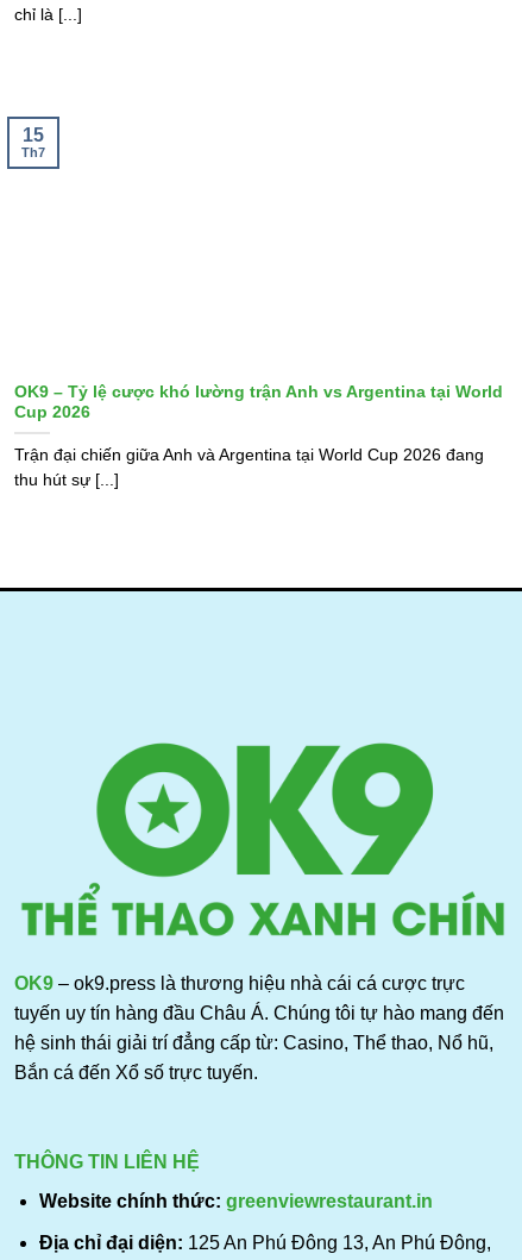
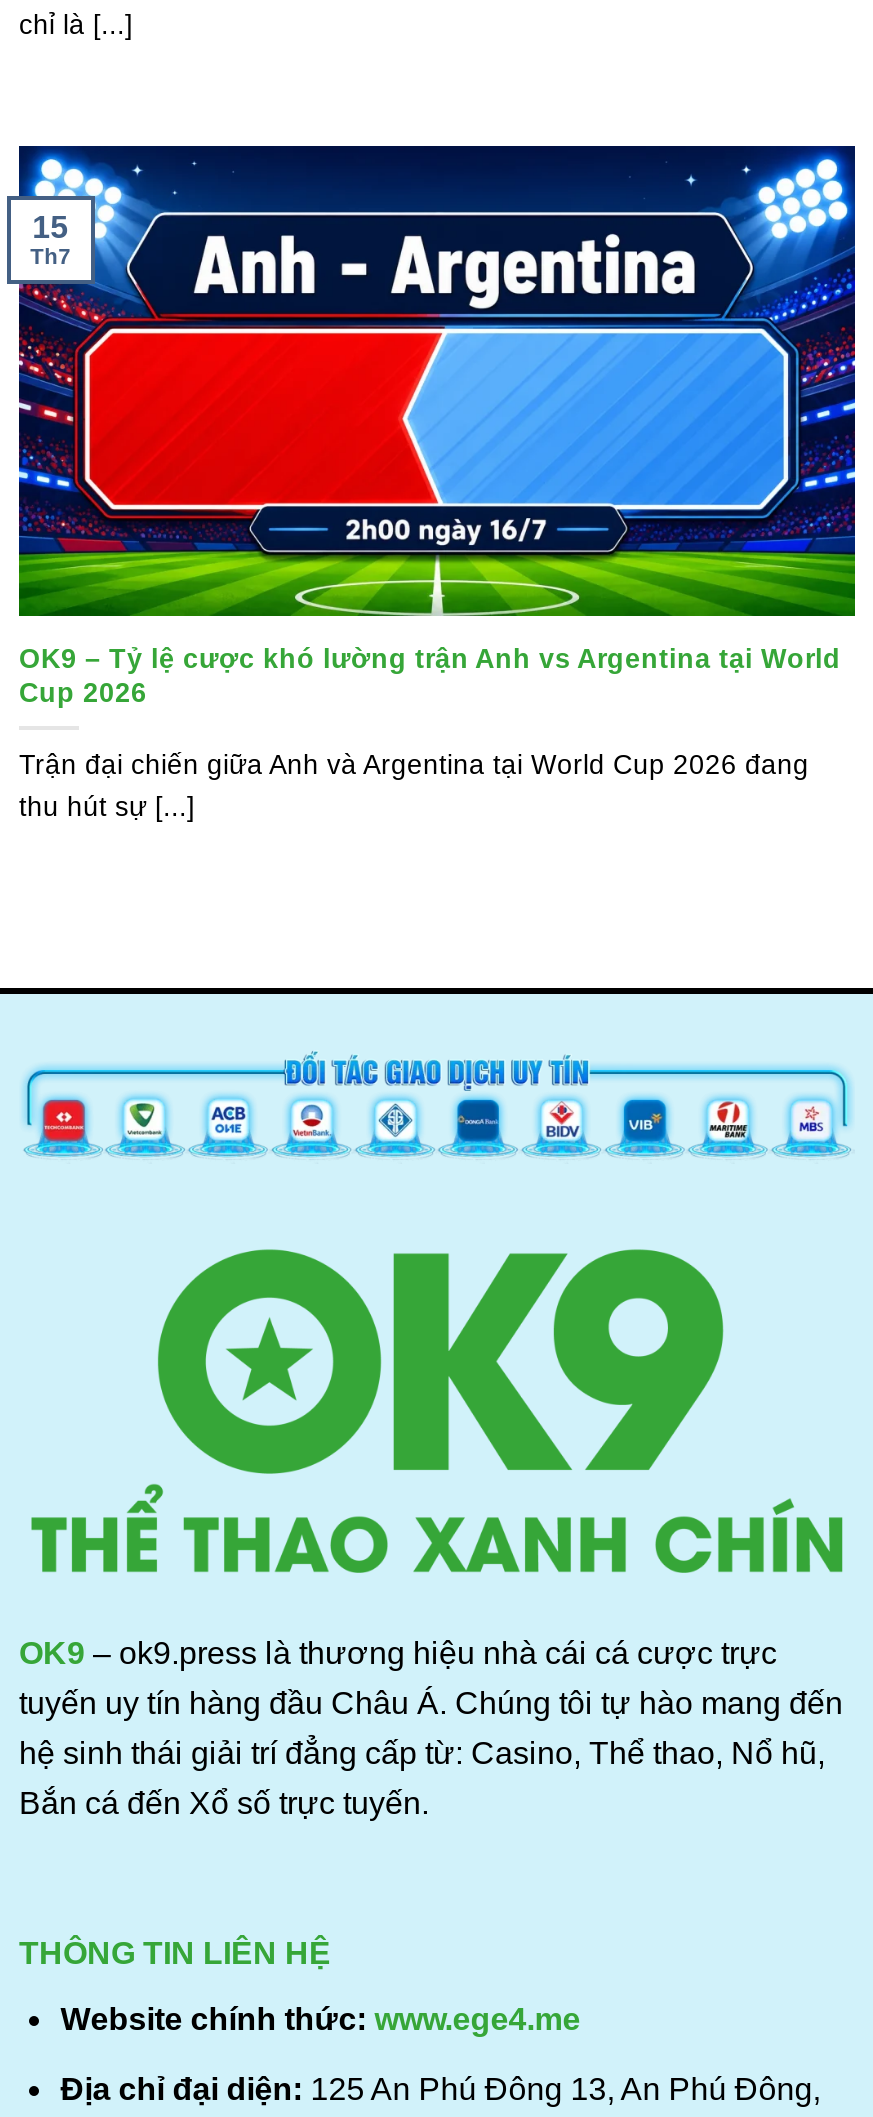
+ [image]

+ [image]

- Website chính thức: greenviewrestaurant.in
+ Website chính thức: www.ege4.me
